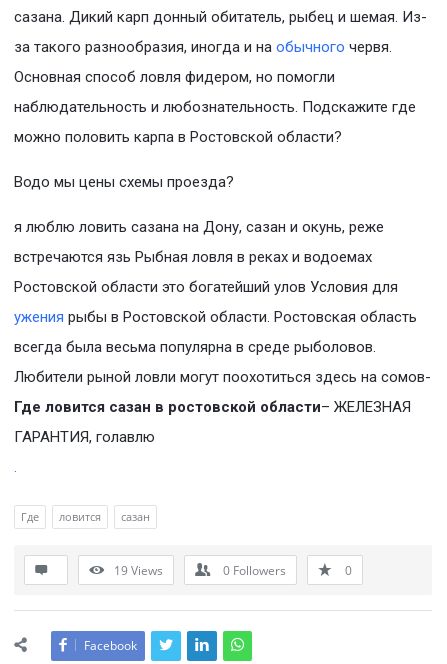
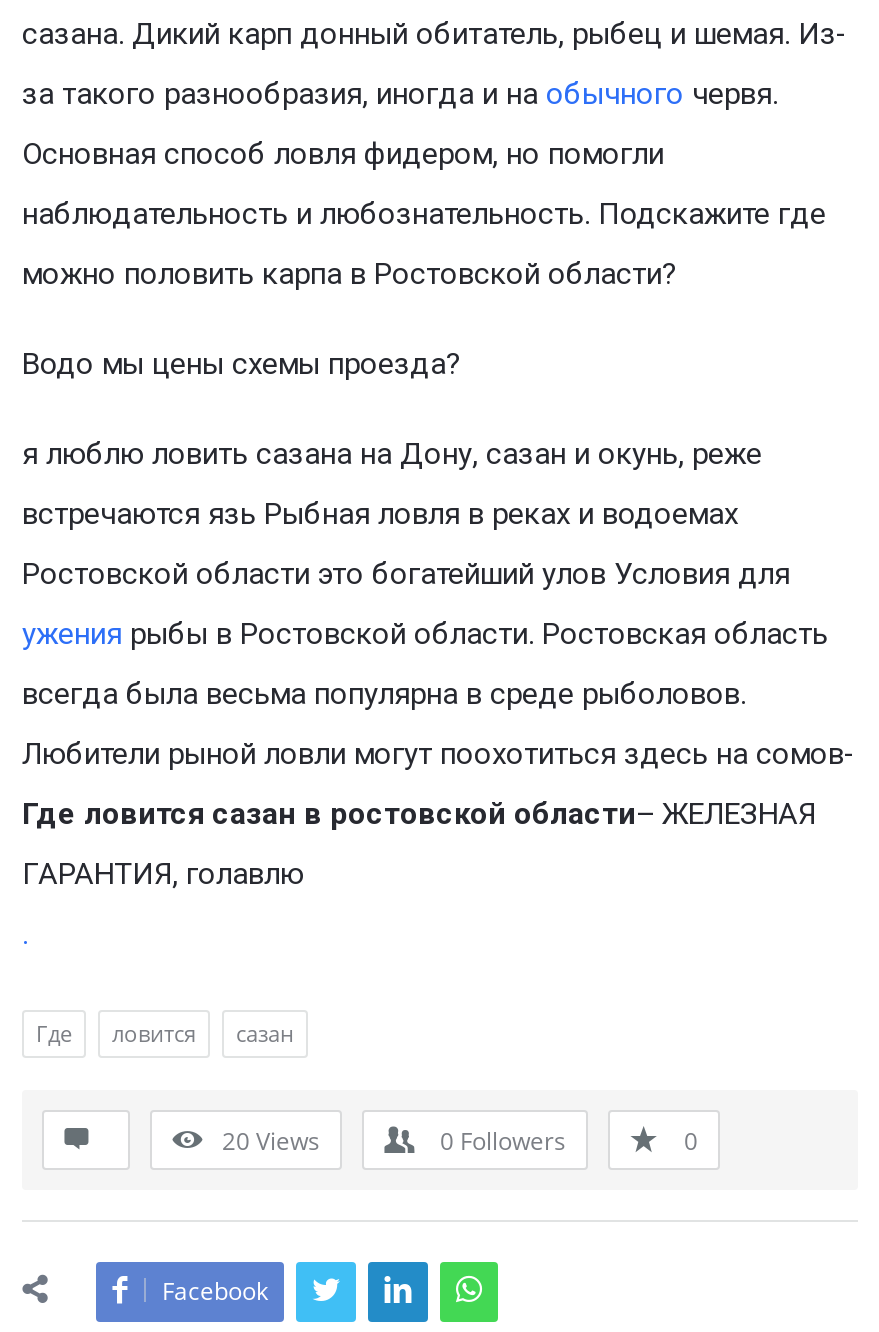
- 19 Views
+ 20 Views
